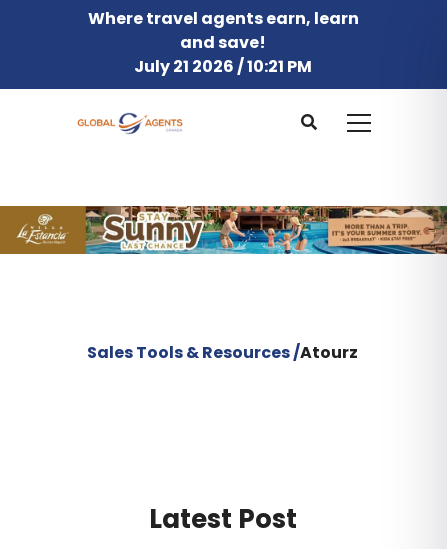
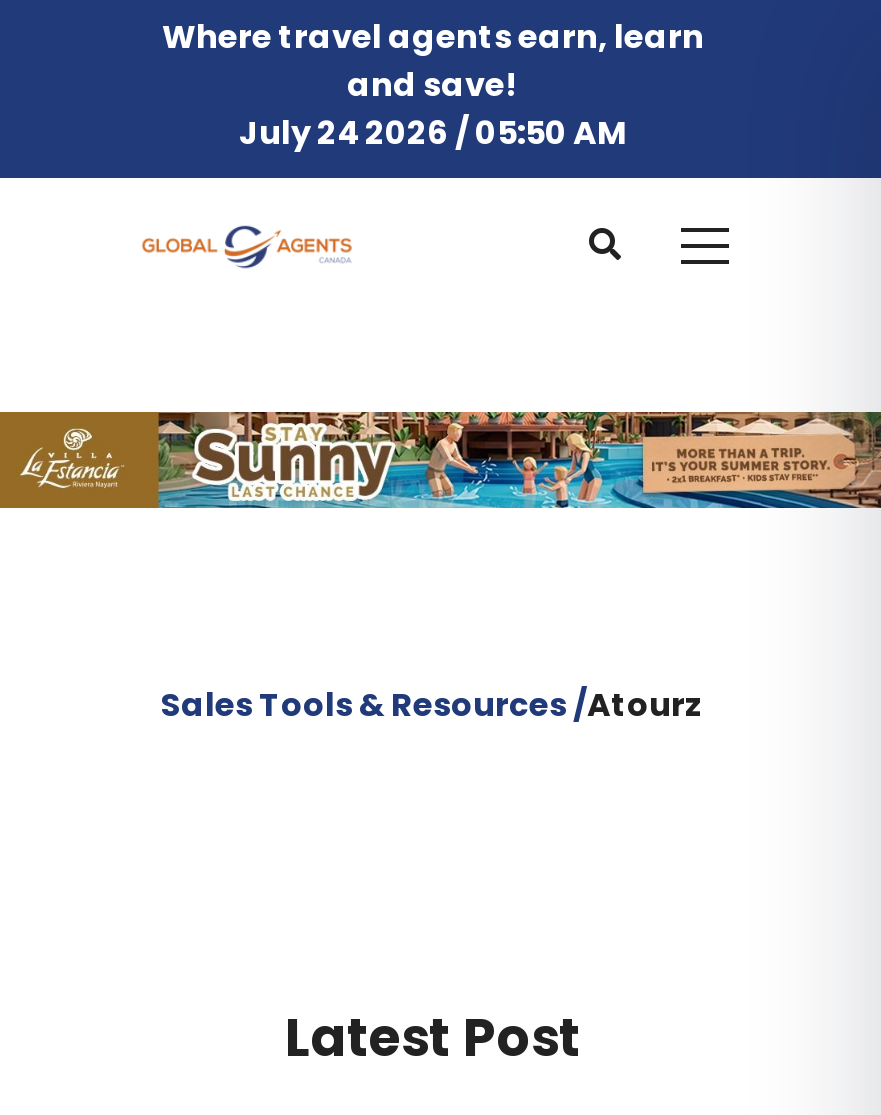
- July 21 2026 / 10:21 PM
+ July 24 2026 / 05:50 AM
